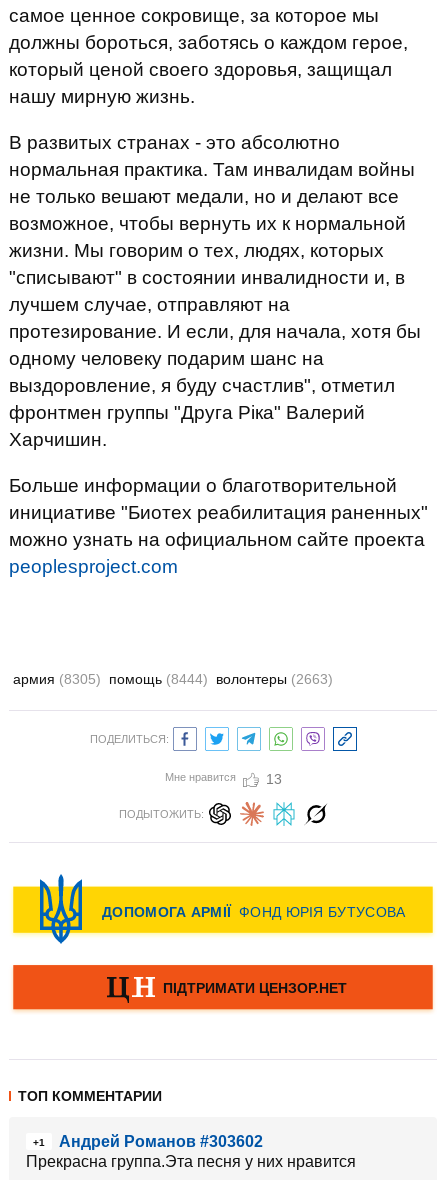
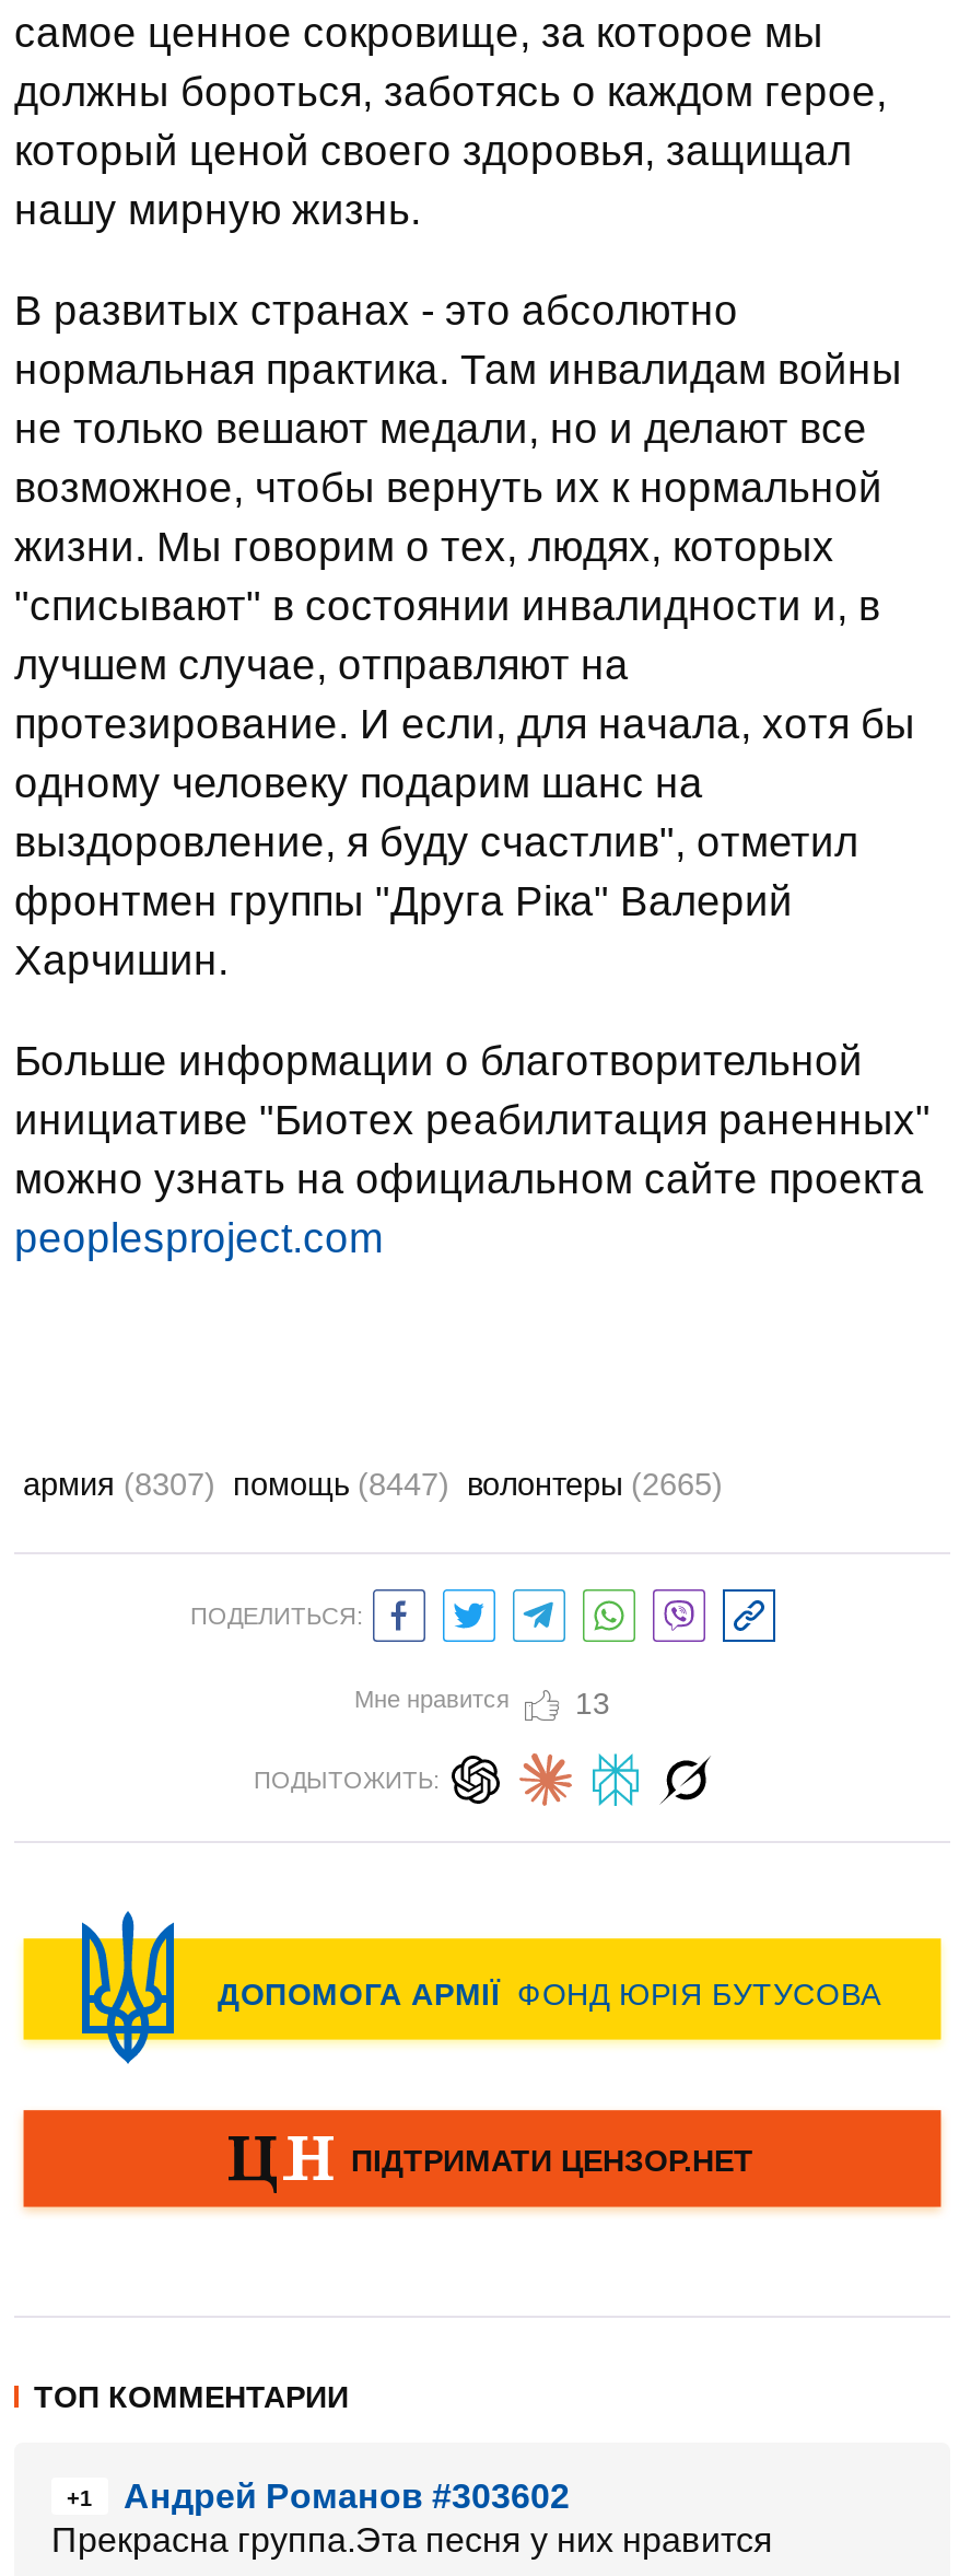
- армия (8305) помощь (8444) волонтеры (2663)
+ армия (8307) помощь (8447) волонтеры (2665)
